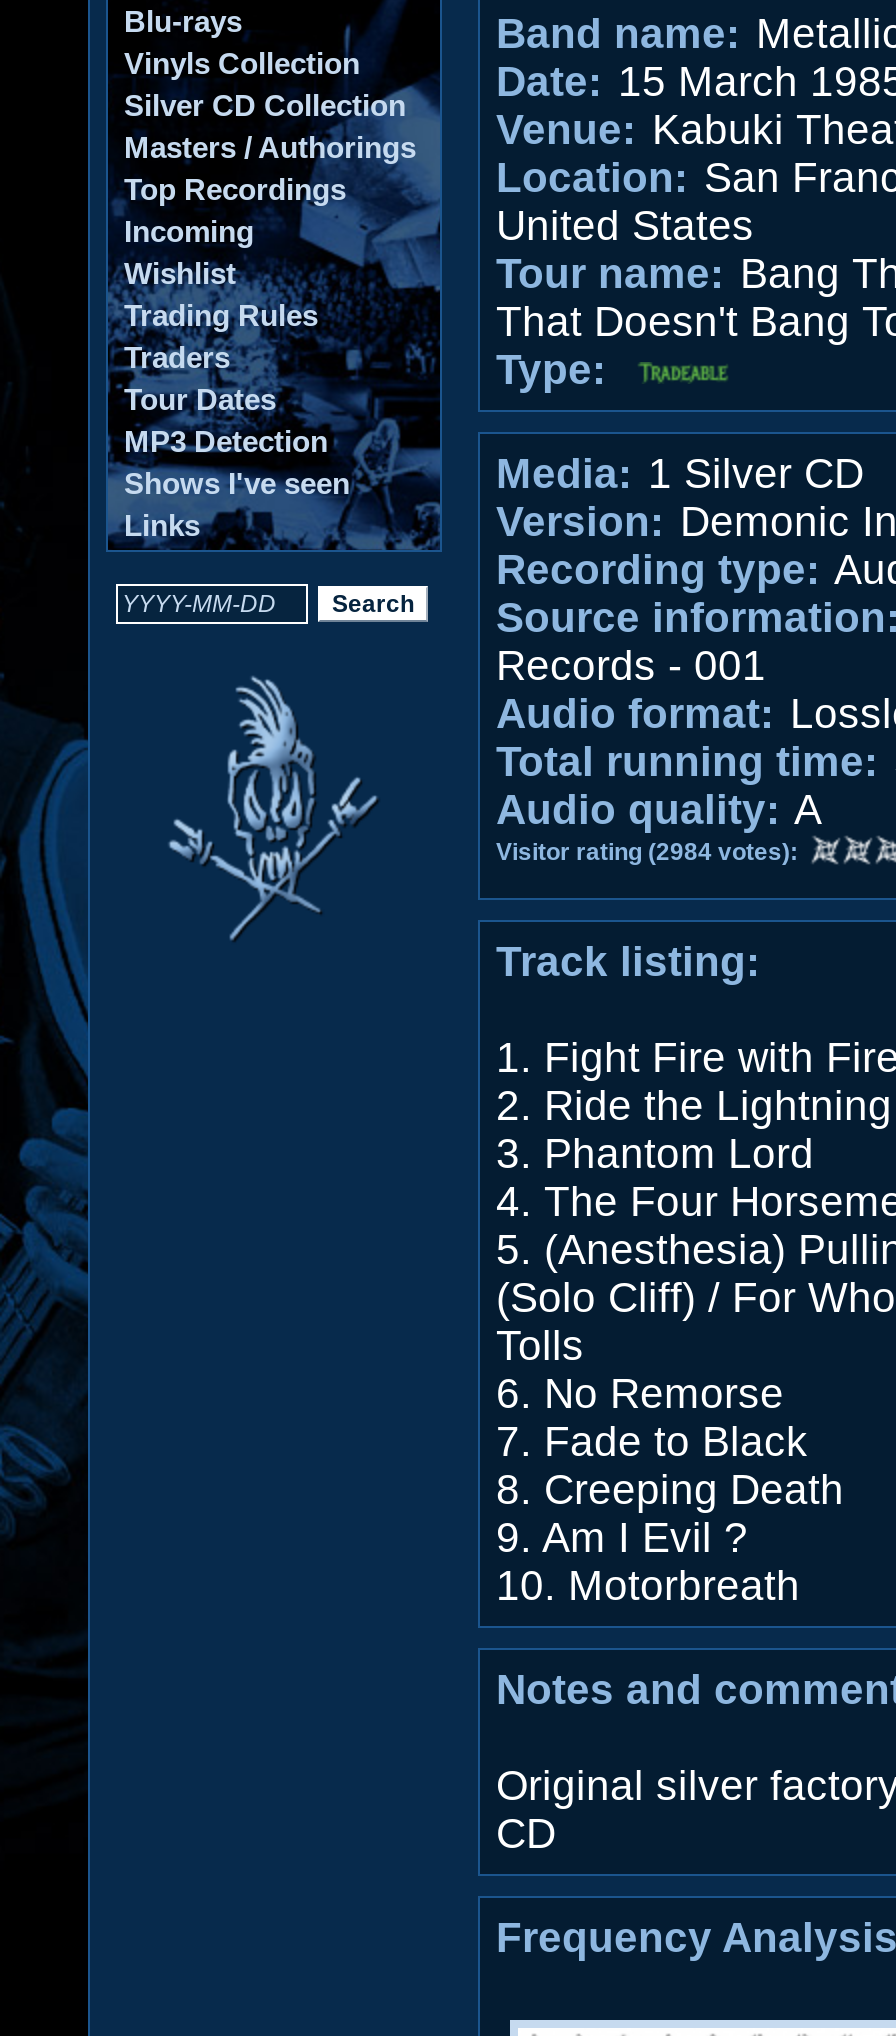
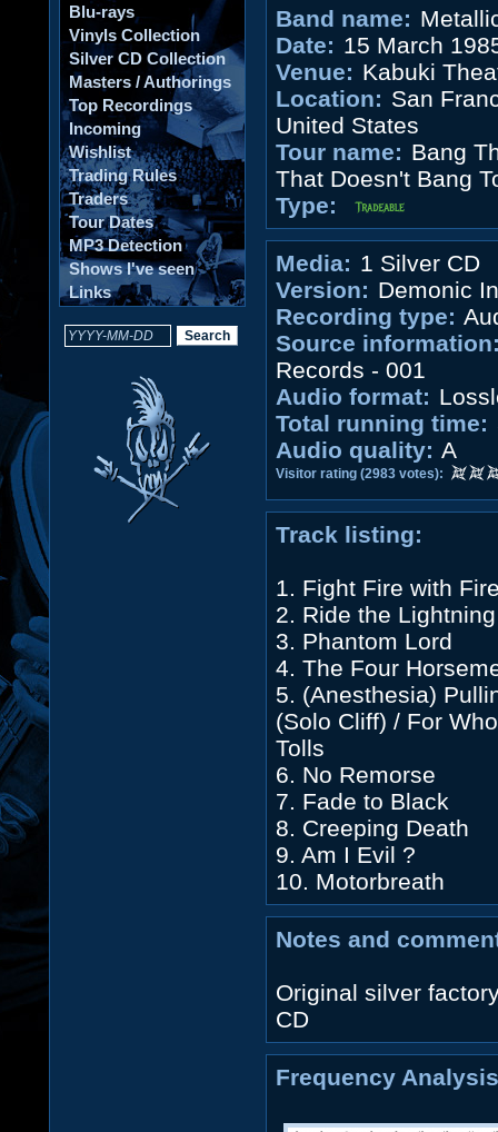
- Visitor rating (2984 votes):
+ Visitor rating (2983 votes):
